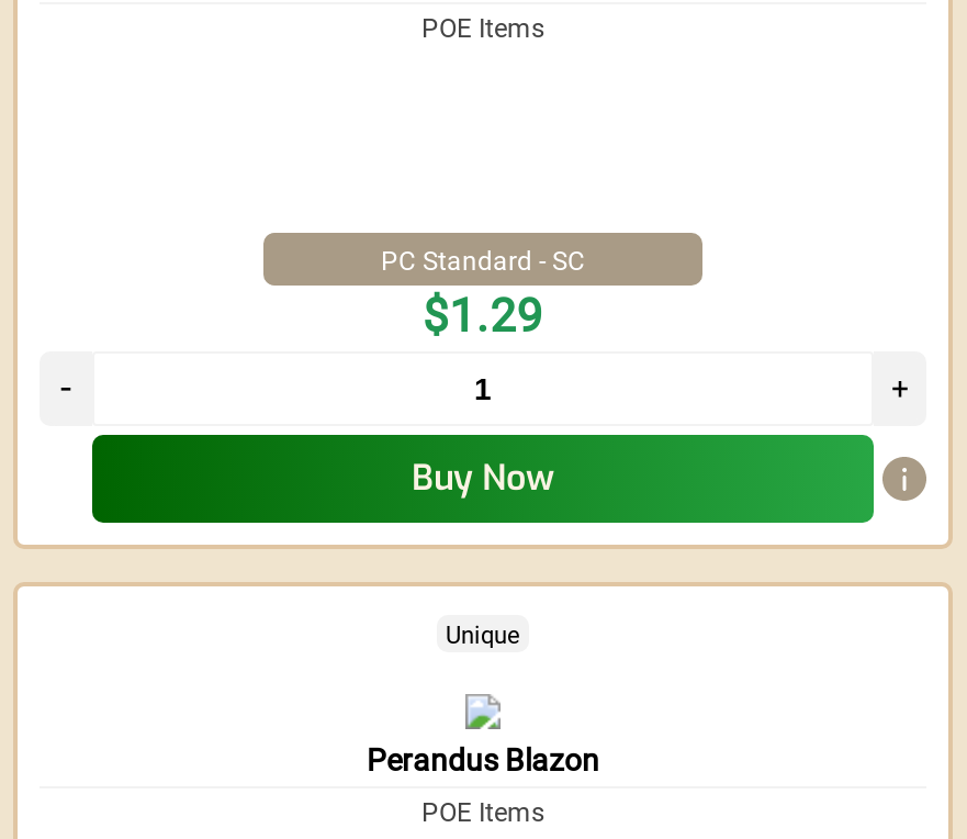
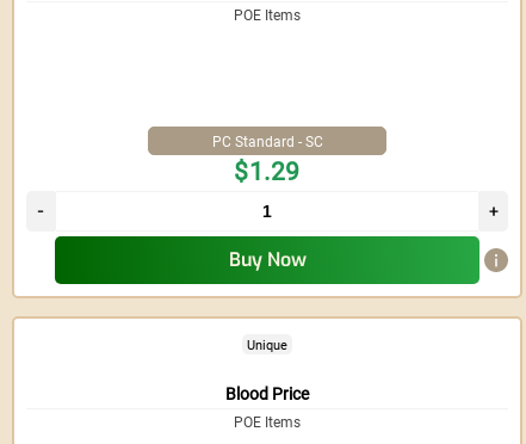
- Perandus Blazon
+ Blood Price
